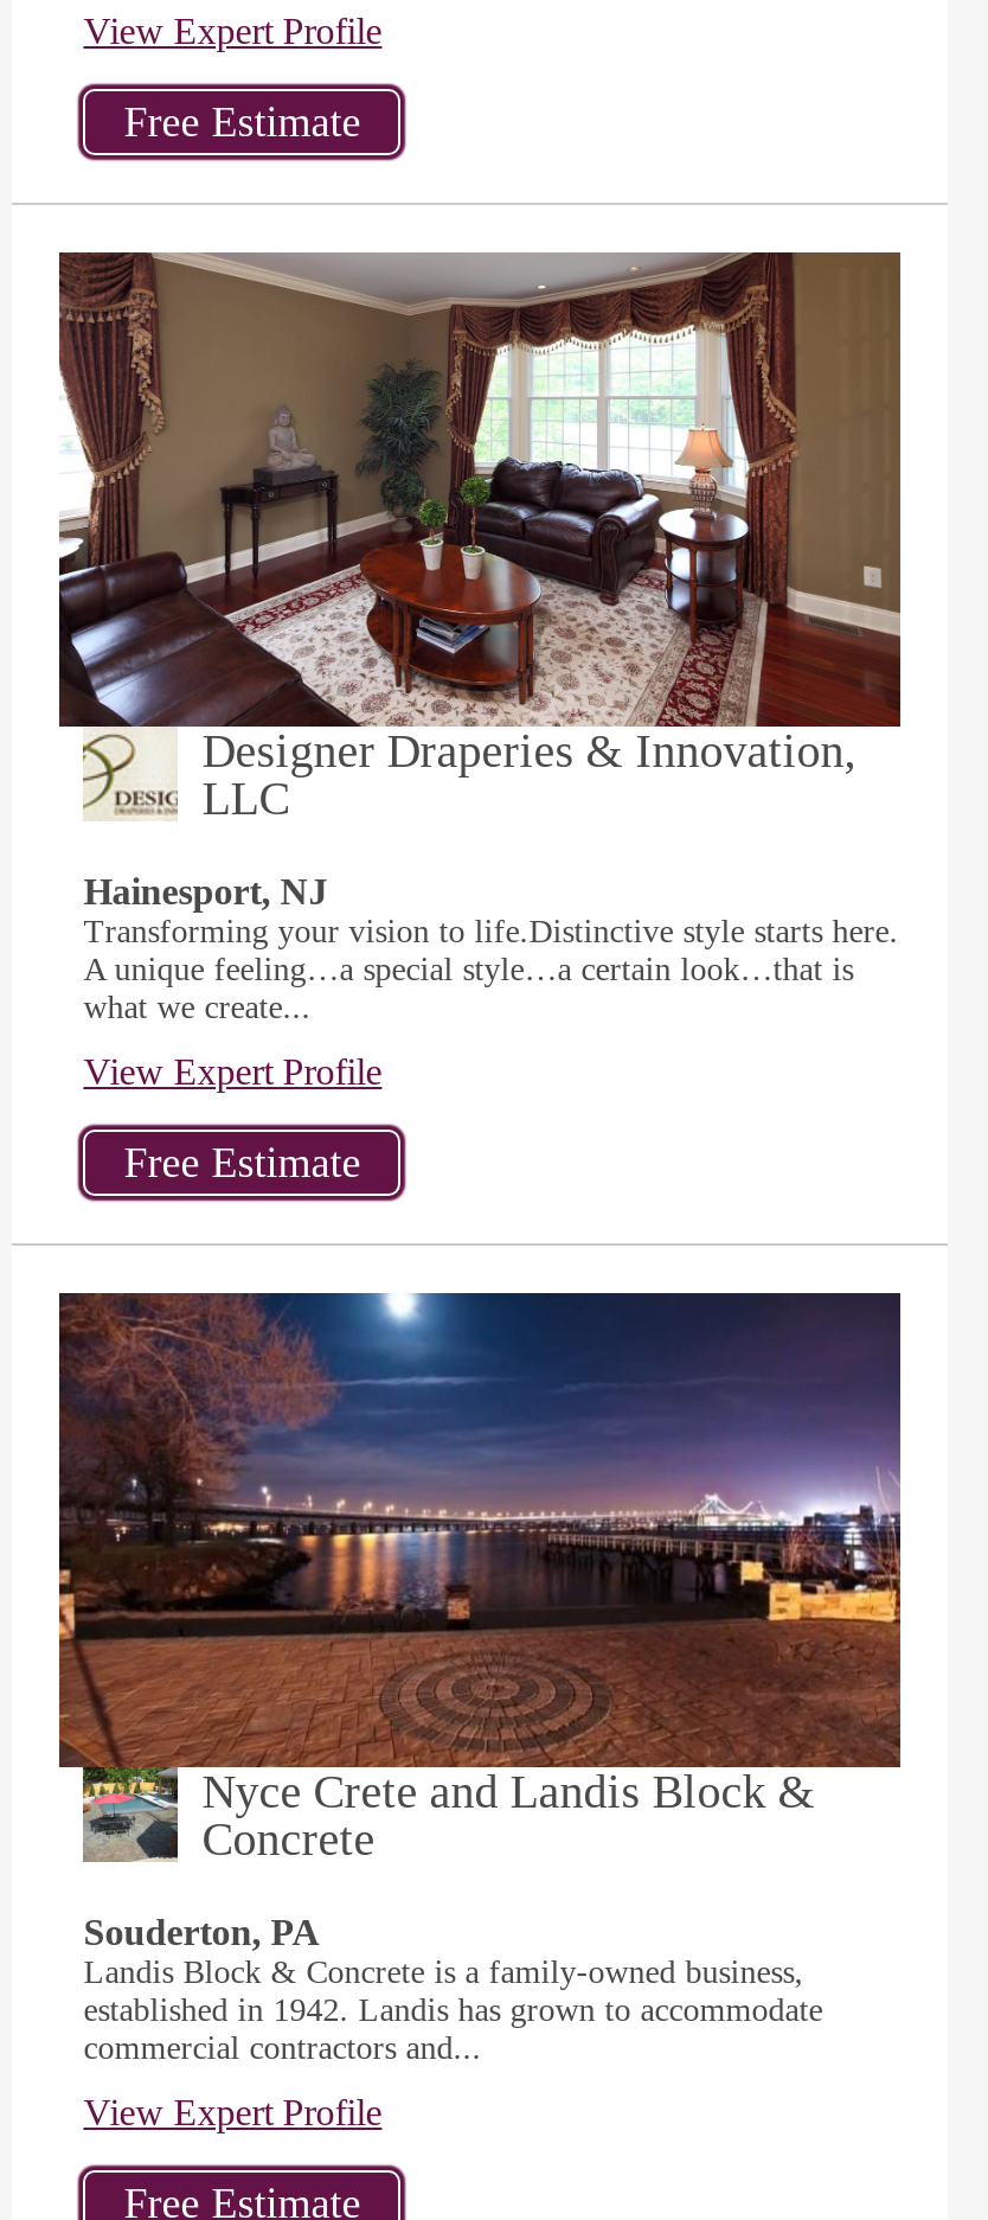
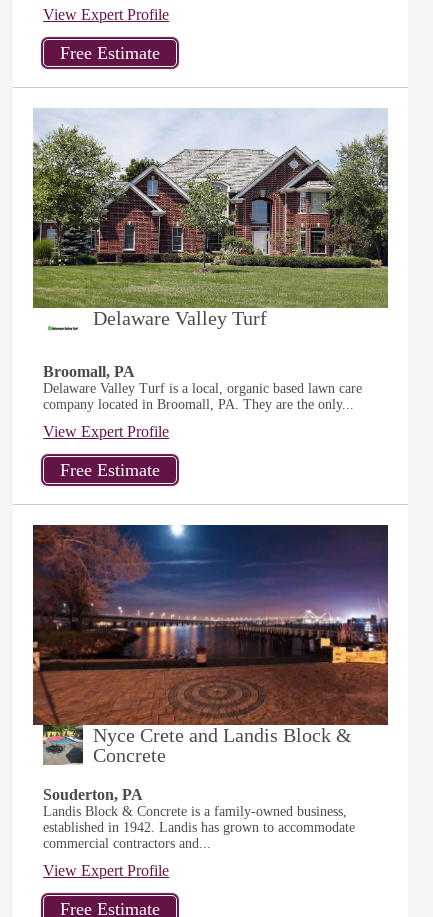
- [image]
- Designer Draperies & Innovation,
- LLC
+ [image]
+ Delaware Valley Turf

- Hainesport, NJ
- Transforming your vision to life.Distinctive style starts here.
- A unique feeling…a special style…a certain look…that is
- what we create...
+ Broomall, PA
+ Delaware Valley Turf is a local, organic based lawn care
+ company located in Broomall, PA. They are the only...
